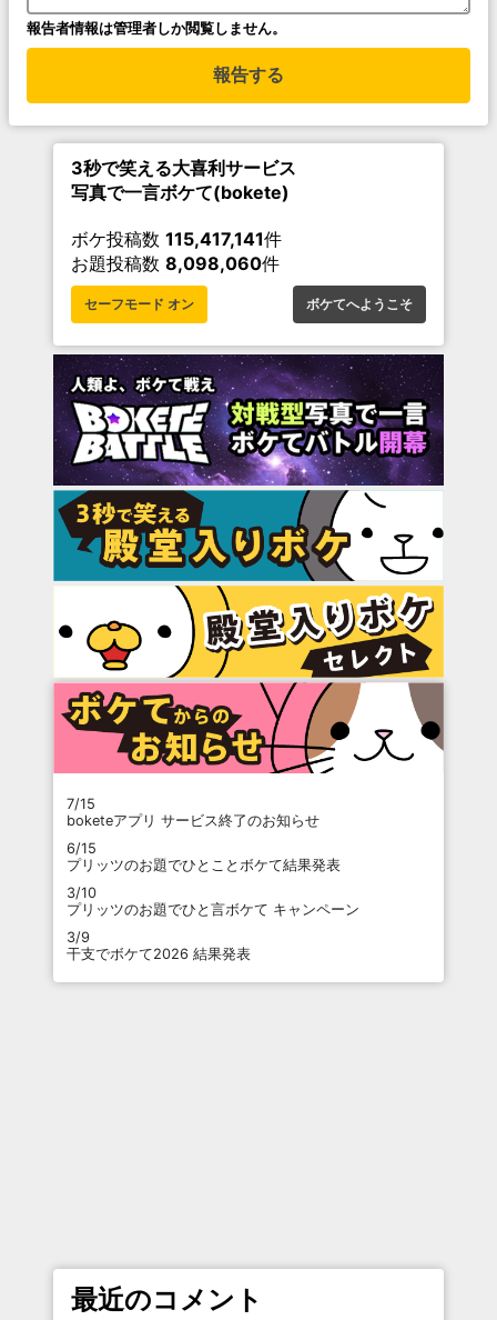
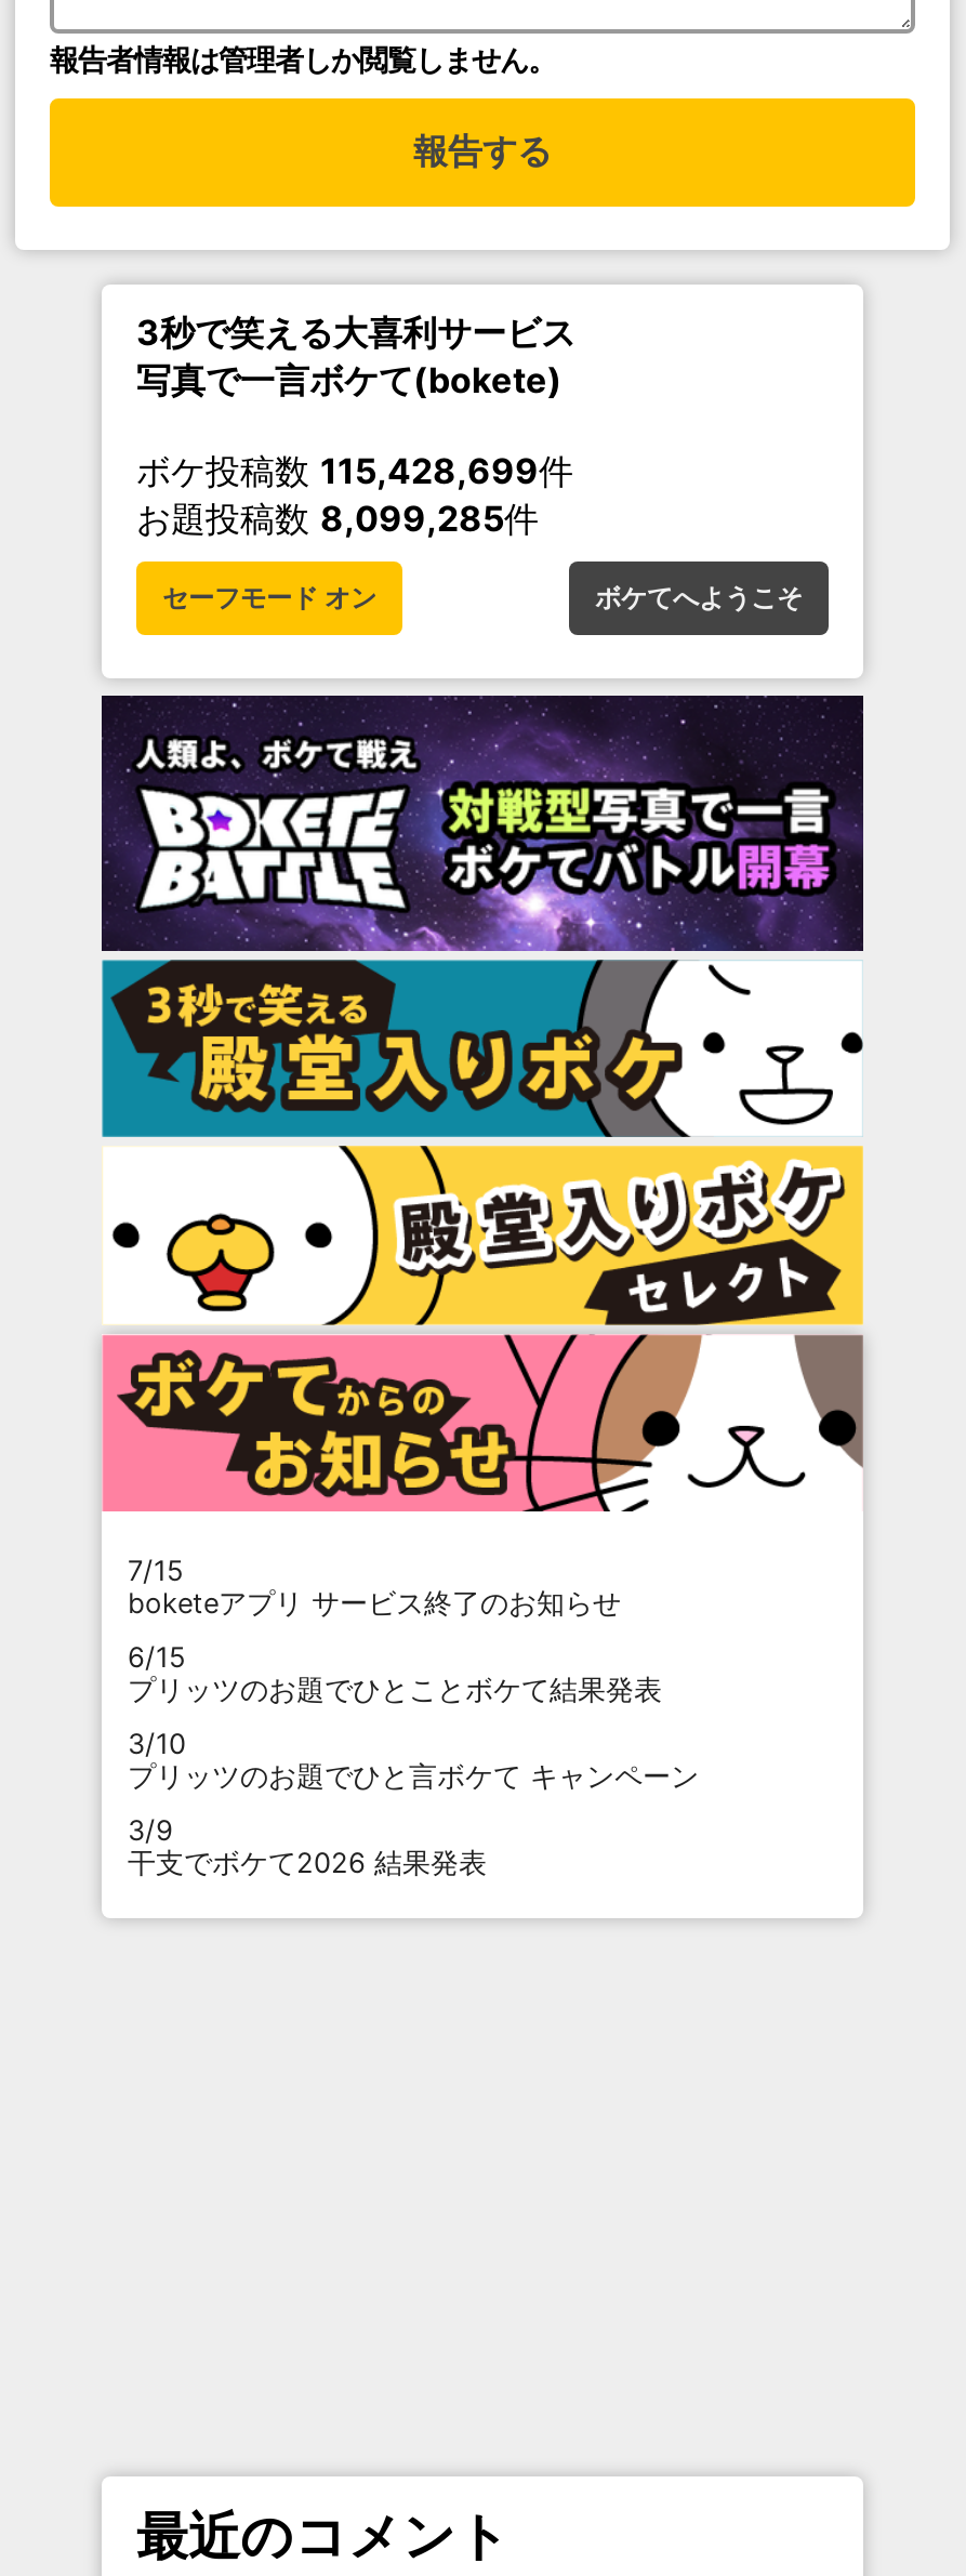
- ボケ投稿数115,417,141件
+ ボケ投稿数115,428,699件

- お題投稿数8,098,060件
+ お題投稿数8,099,285件
